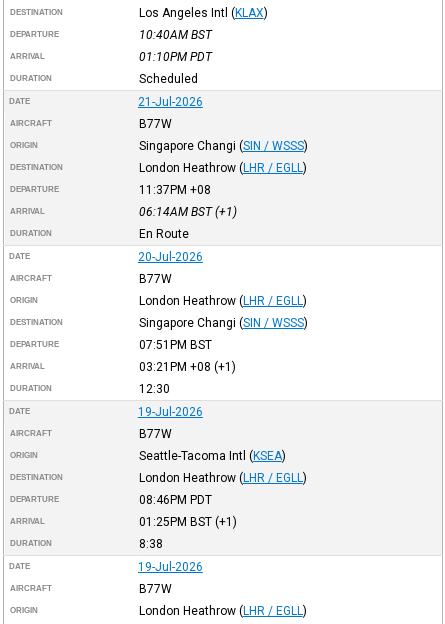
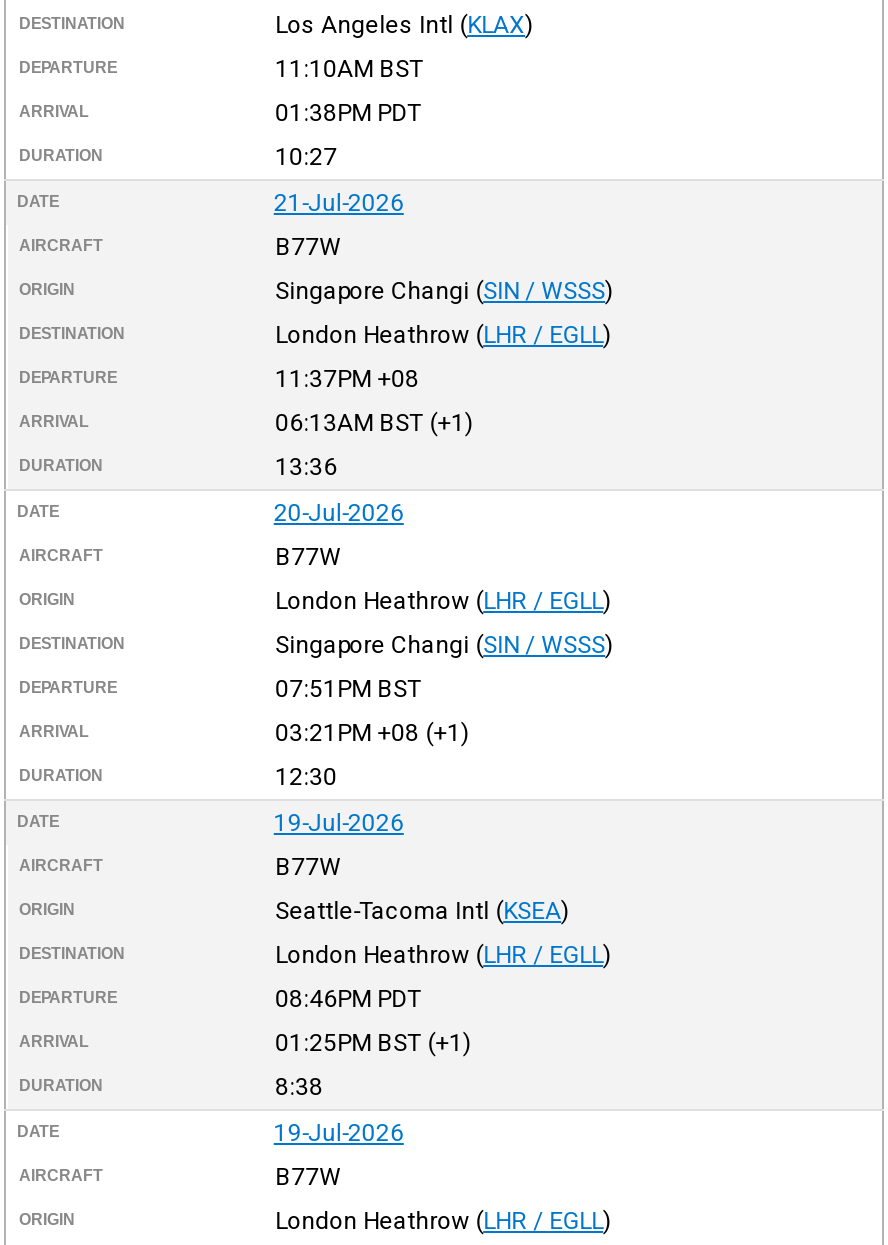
- 10:40AM BST
+ 11:10AM BST

- 01:10PM PDT
+ 01:38PM PDT

- Scheduled
+ 10:27

- 06:14AM BST (+1)
+ 06:13AM BST (+1)

- En Route
+ 13:36
